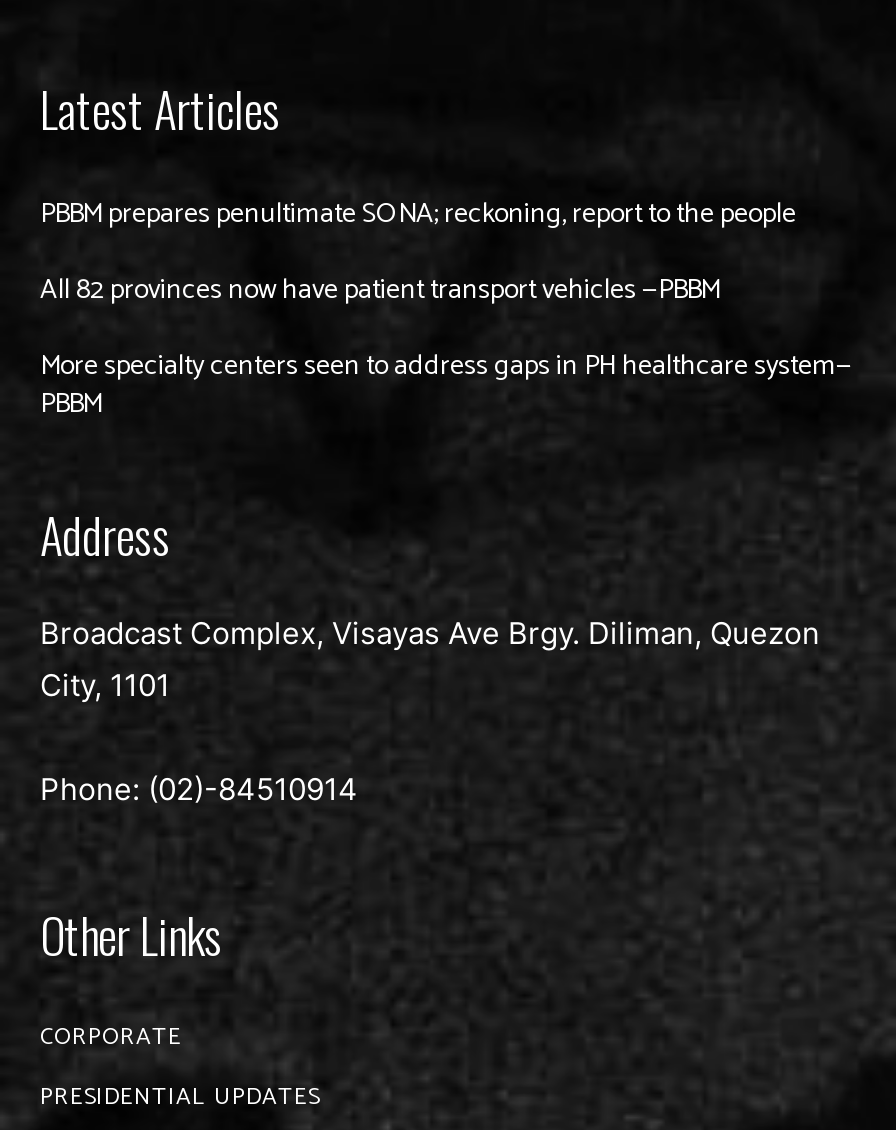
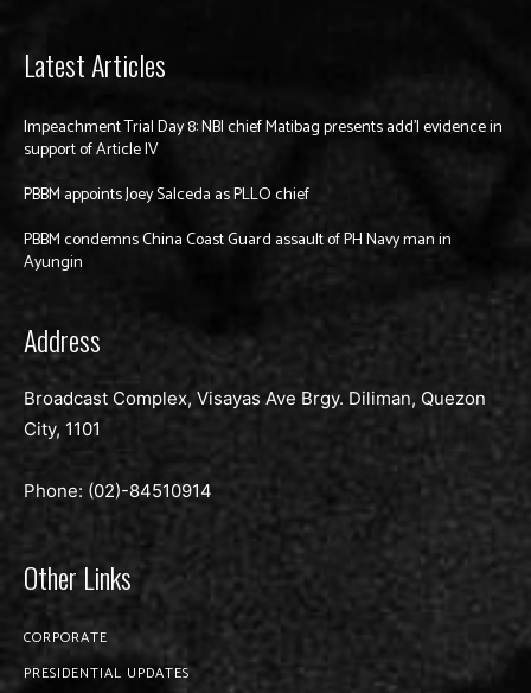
- PBBM prepares penultimate SONA; reckoning, report to the people
+ Impeachment Trial Day 8: NBI chief Matibag presents add’l evidence in
+ support of Article IV

- All 82 provinces now have patient transport vehicles —PBBM
+ PBBM appoints Joey Salceda as PLLO chief

- More specialty centers seen to address gaps in PH healthcare system—
- PBBM
+ PBBM condemns China Coast Guard assault of PH Navy man in
+ Ayungin
